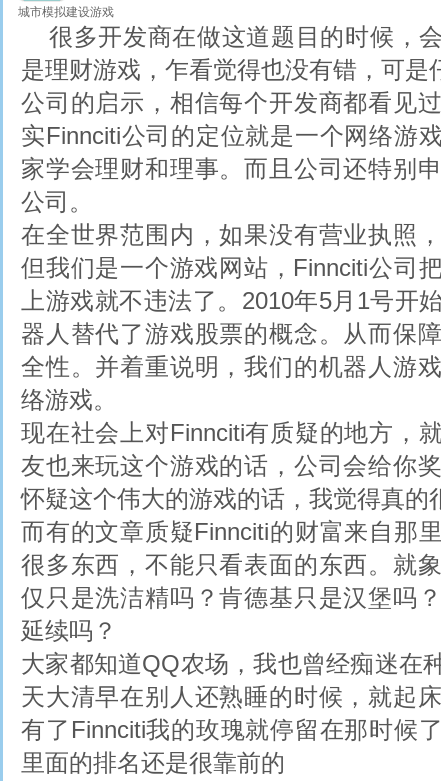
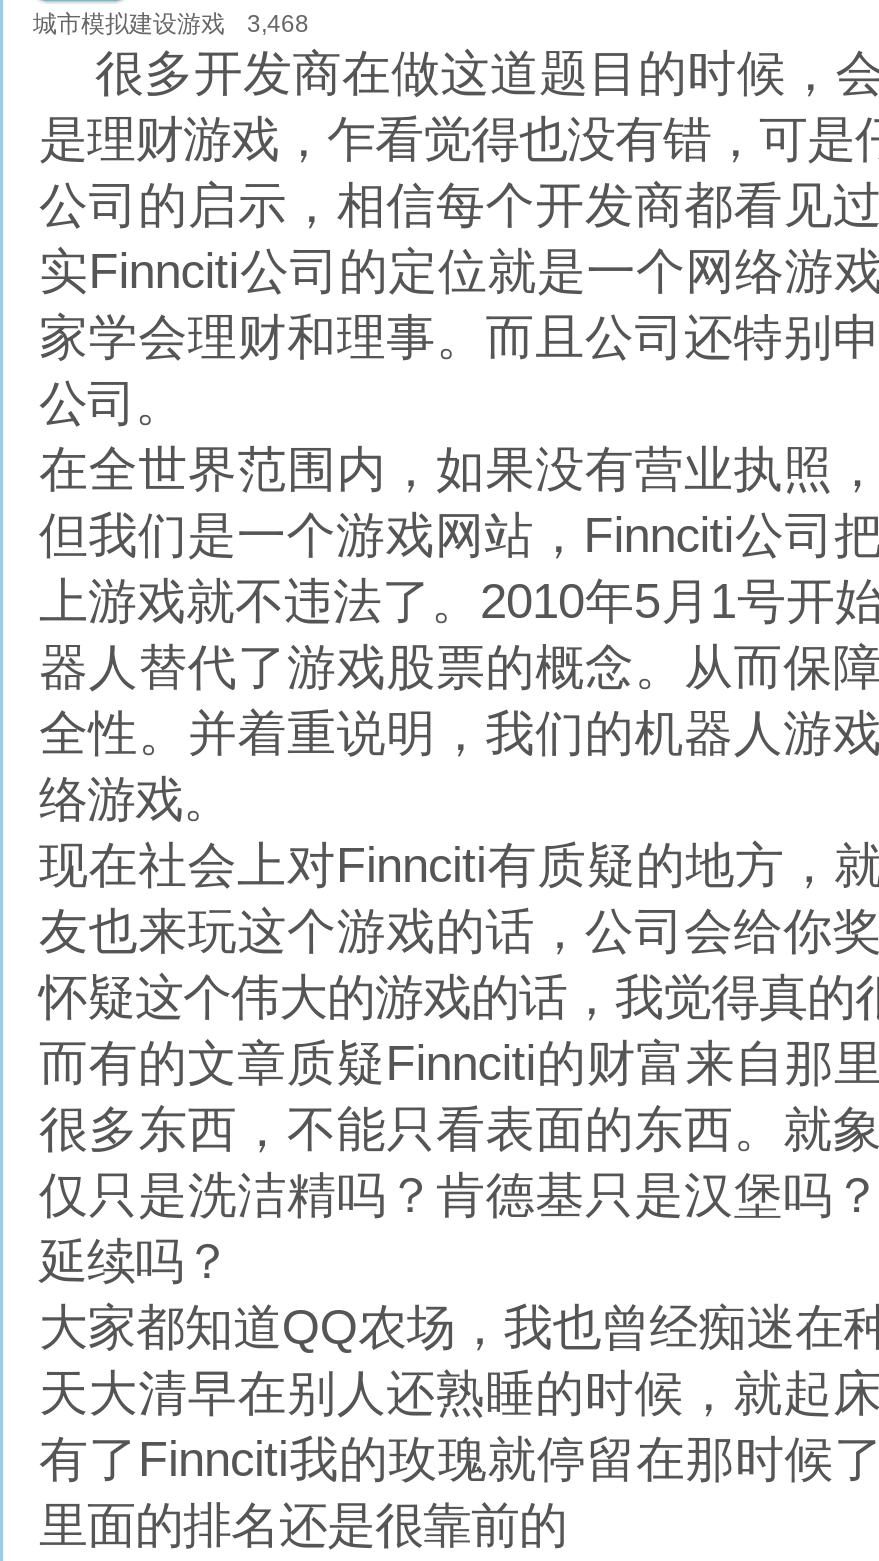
+ 3,468
